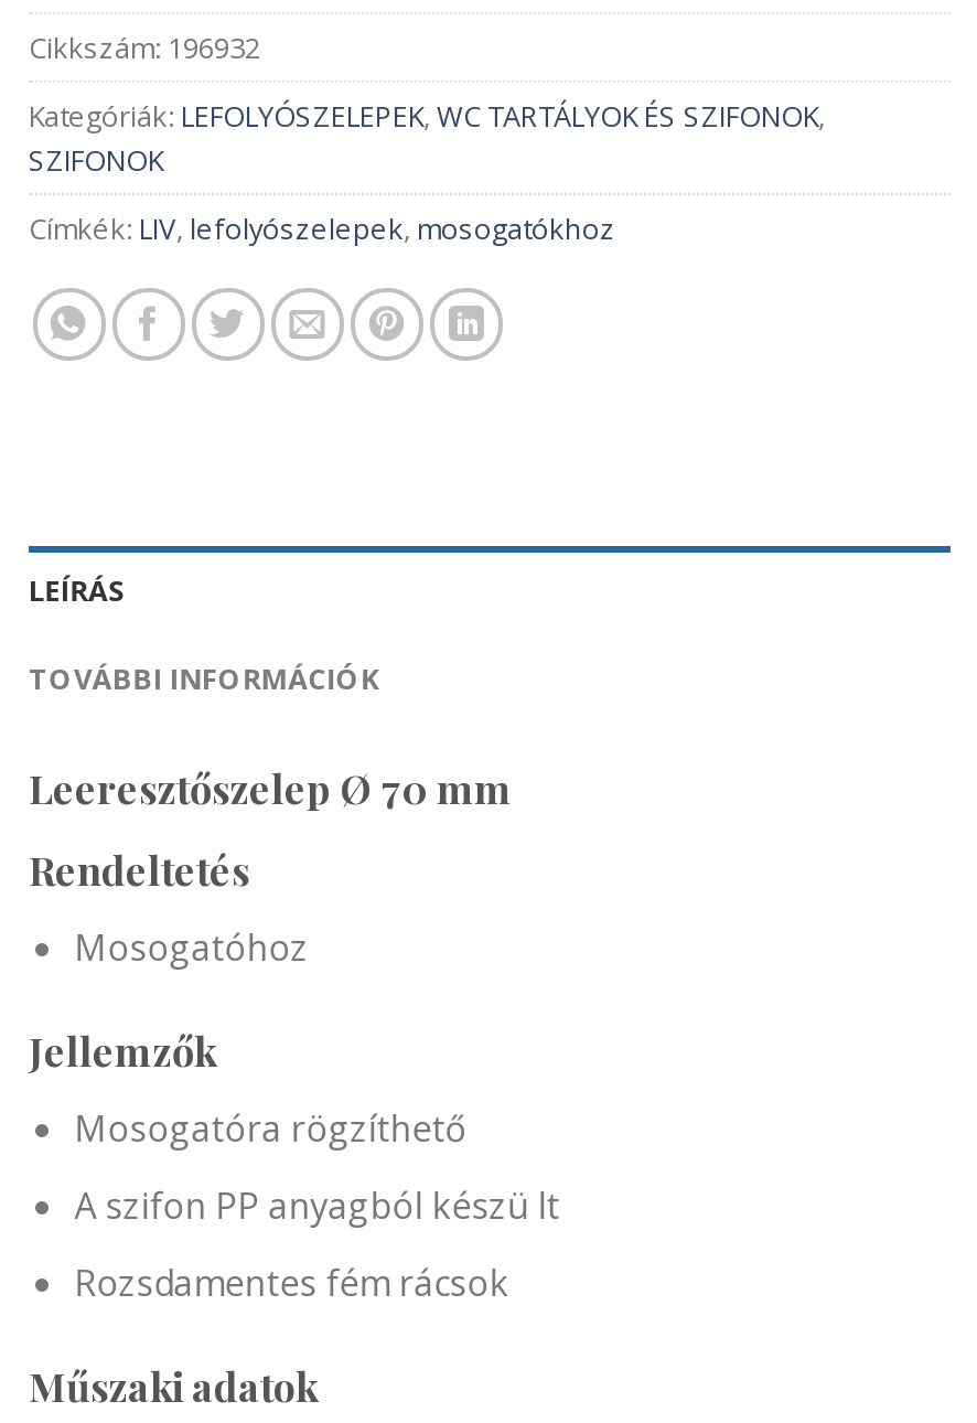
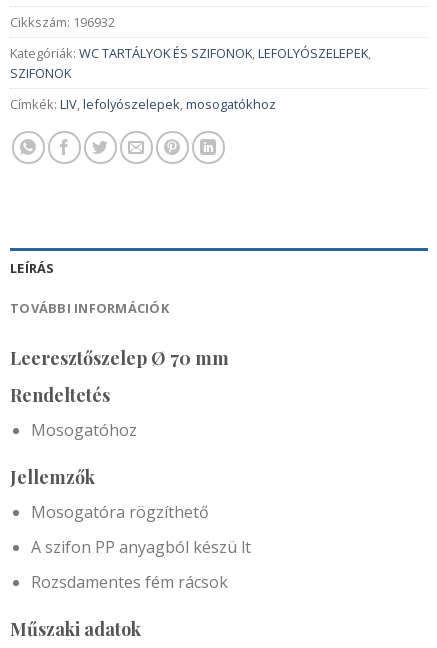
- Kategóriák: LEFOLYÓSZELEPEK, WC TARTÁLYOK ÉS SZIFONOK,
+ Kategóriák: WC TARTÁLYOK ÉS SZIFONOK, LEFOLYÓSZELEPEK,
